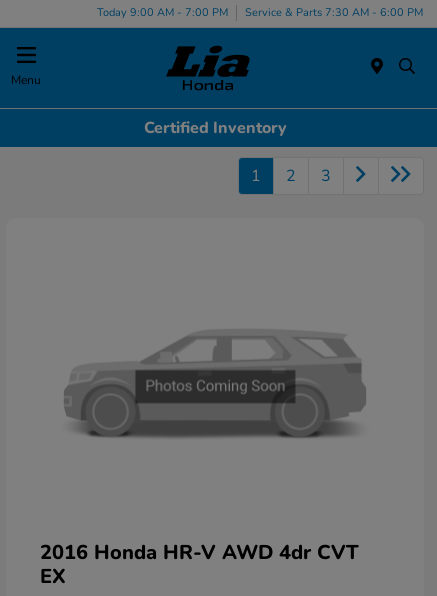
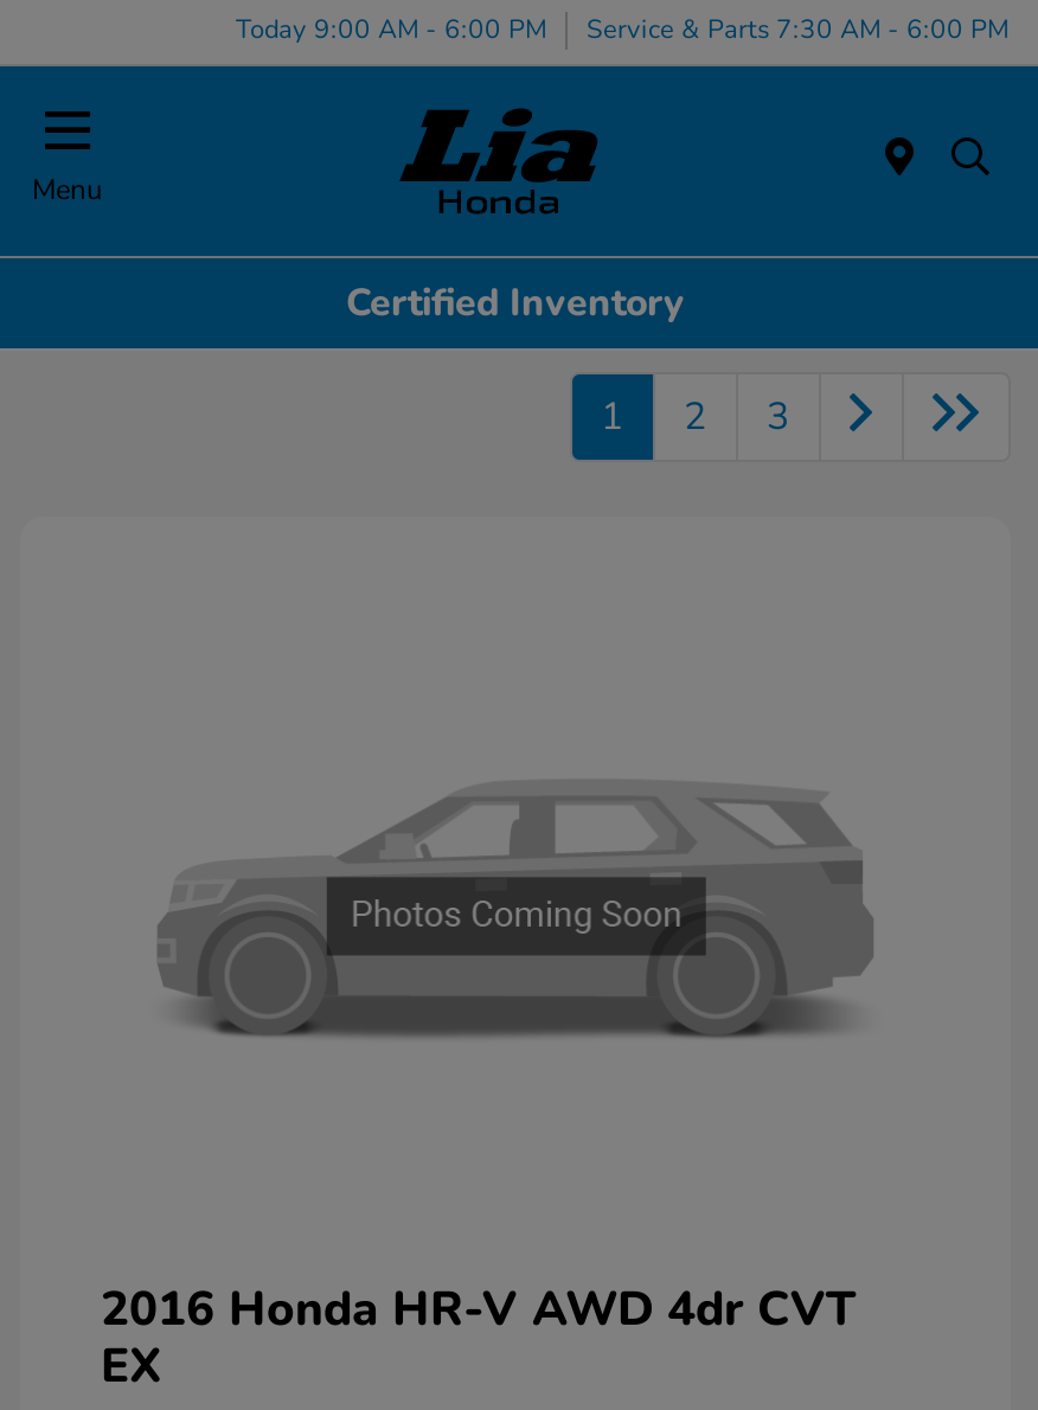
- Today 9:00 AM - 7:00 PM Service & Parts 7:30 AM - 6:00 PM
+ Today 9:00 AM - 6:00 PM Service & Parts 7:30 AM - 6:00 PM
